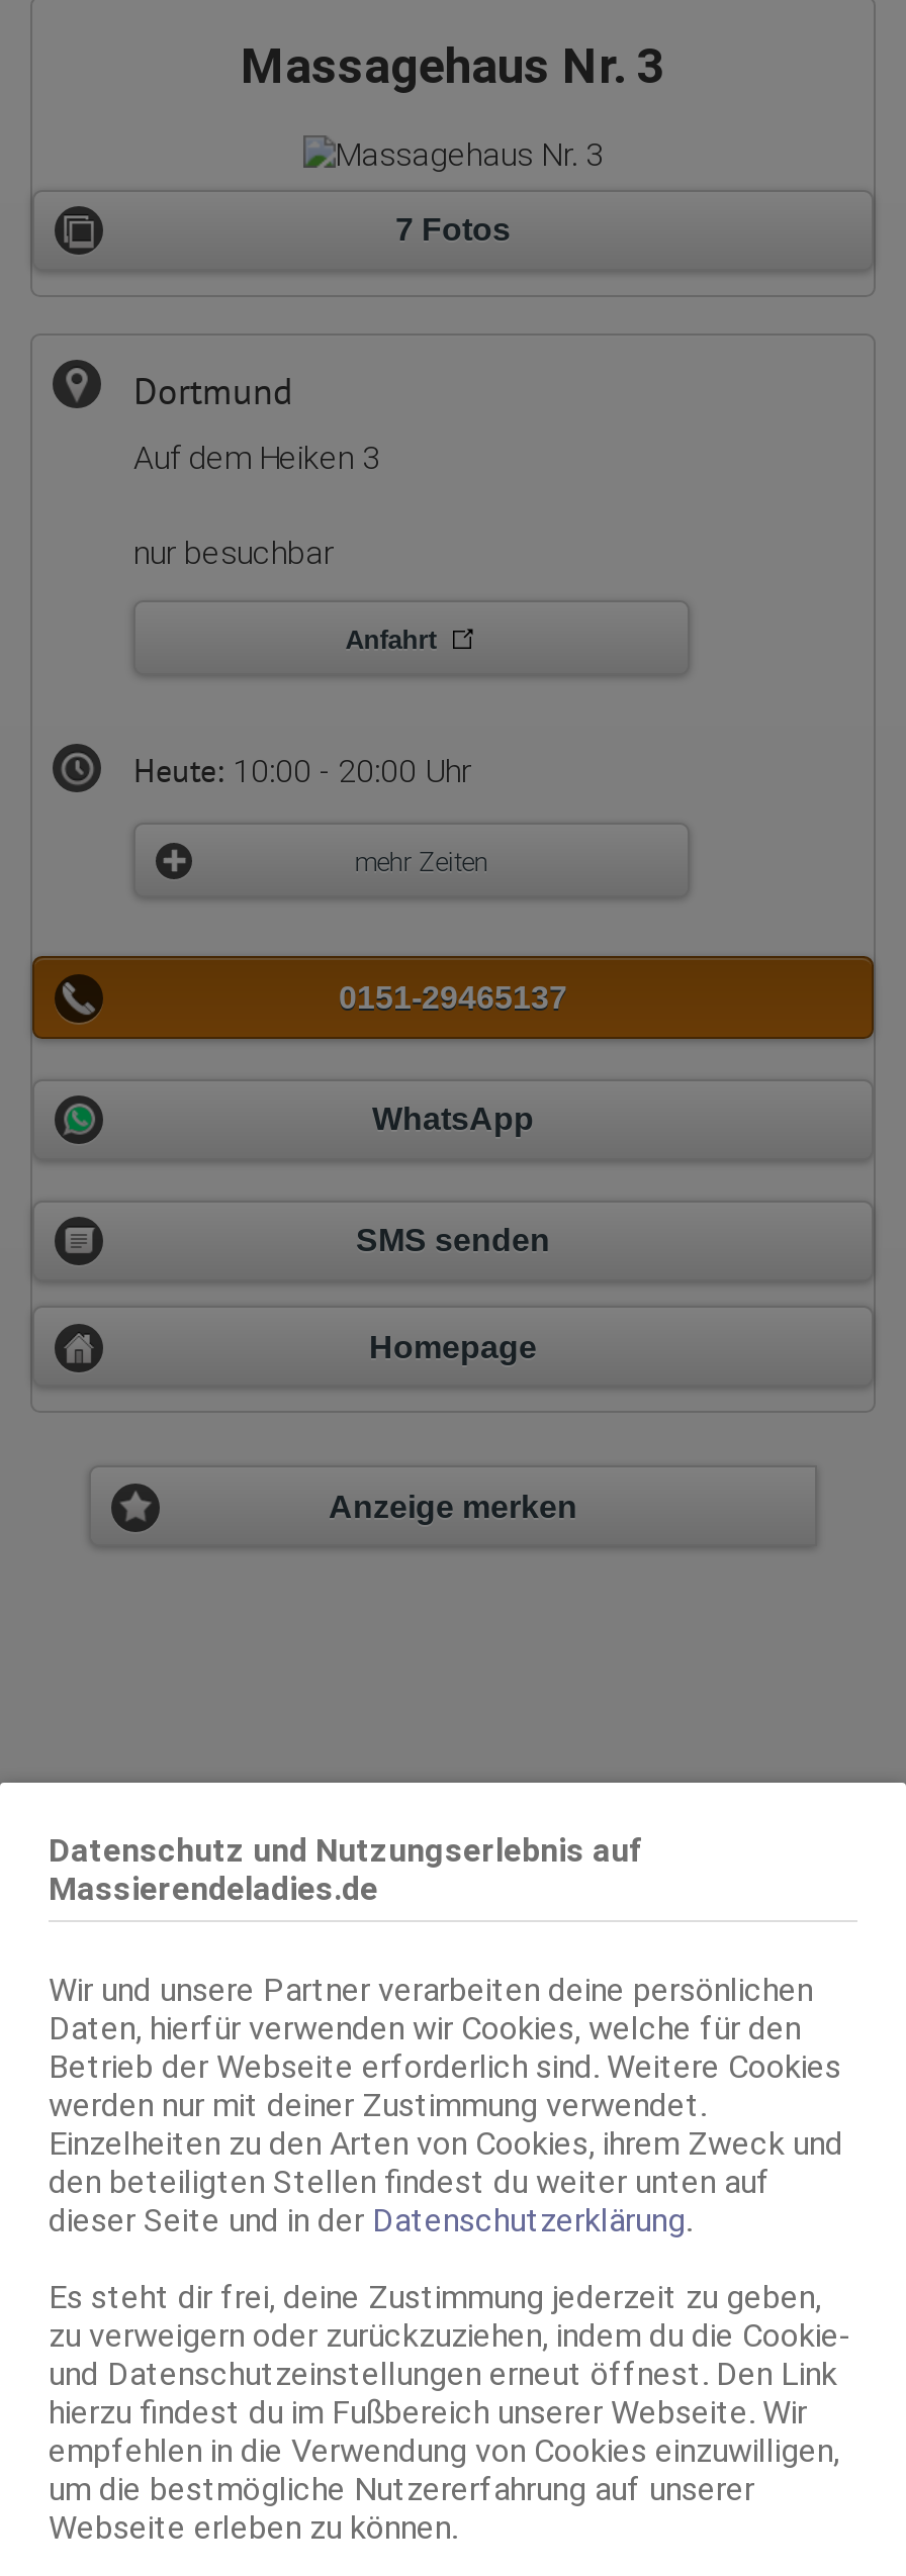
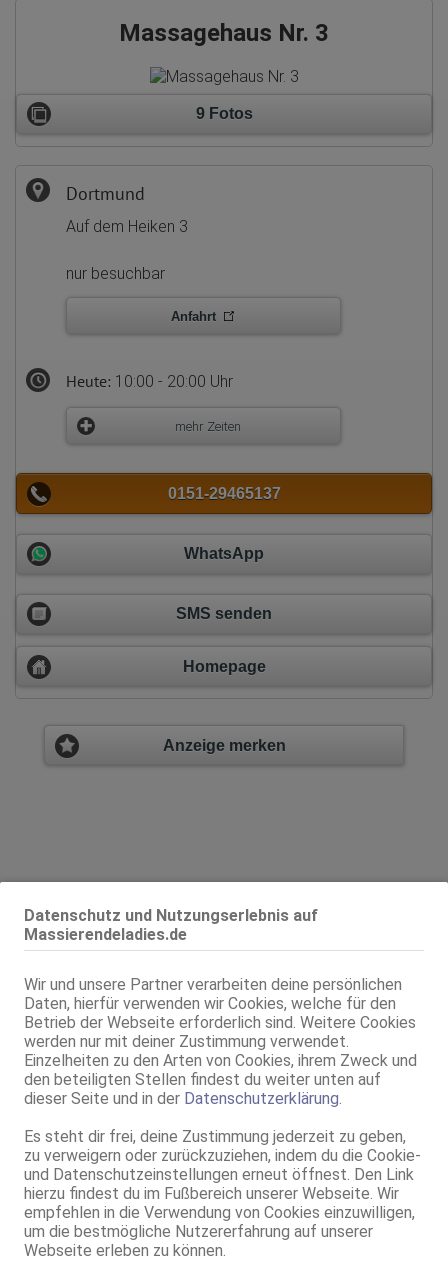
- 7 Fotos
+ 9 Fotos
